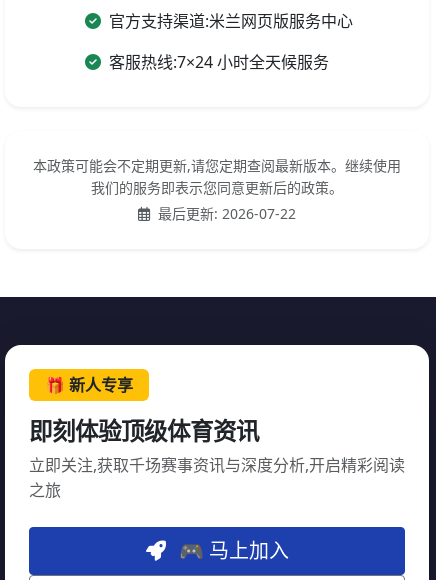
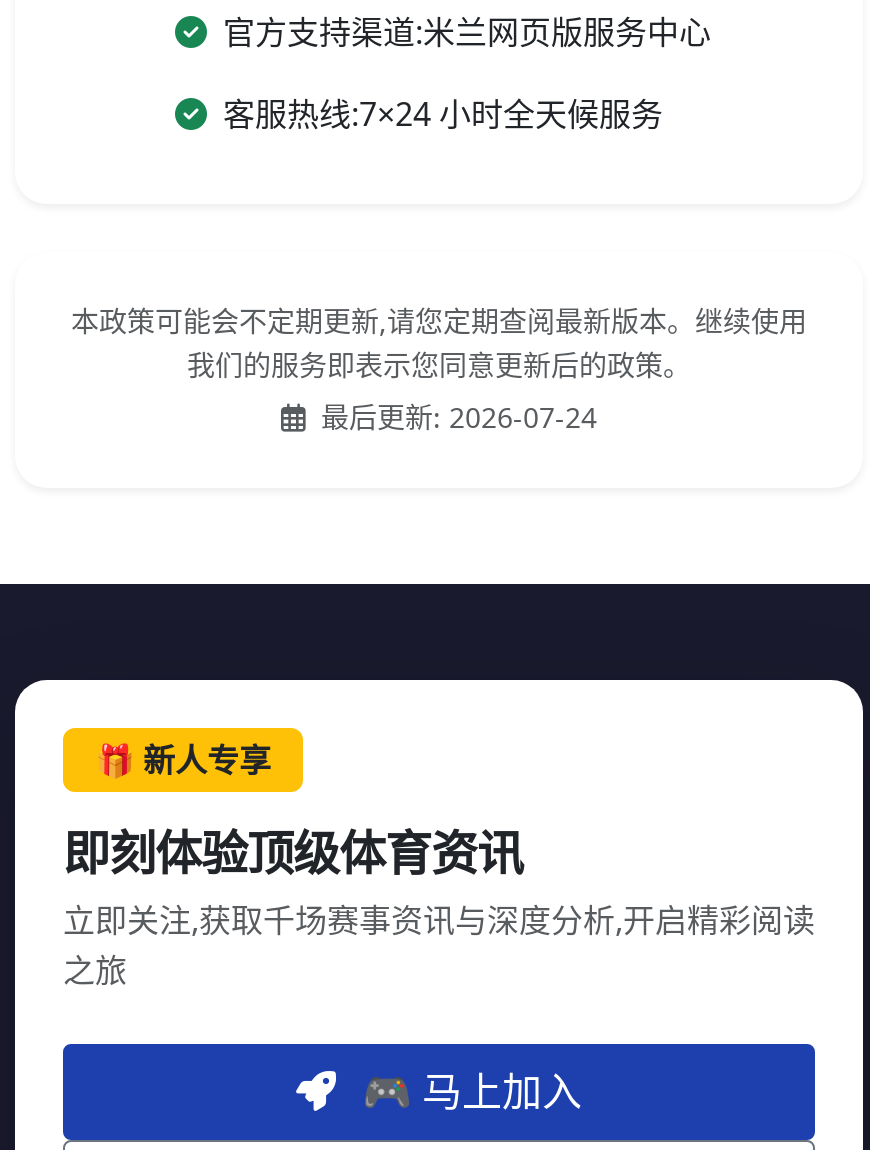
- 最后更新: 2026-07-22
+ 最后更新: 2026-07-24
